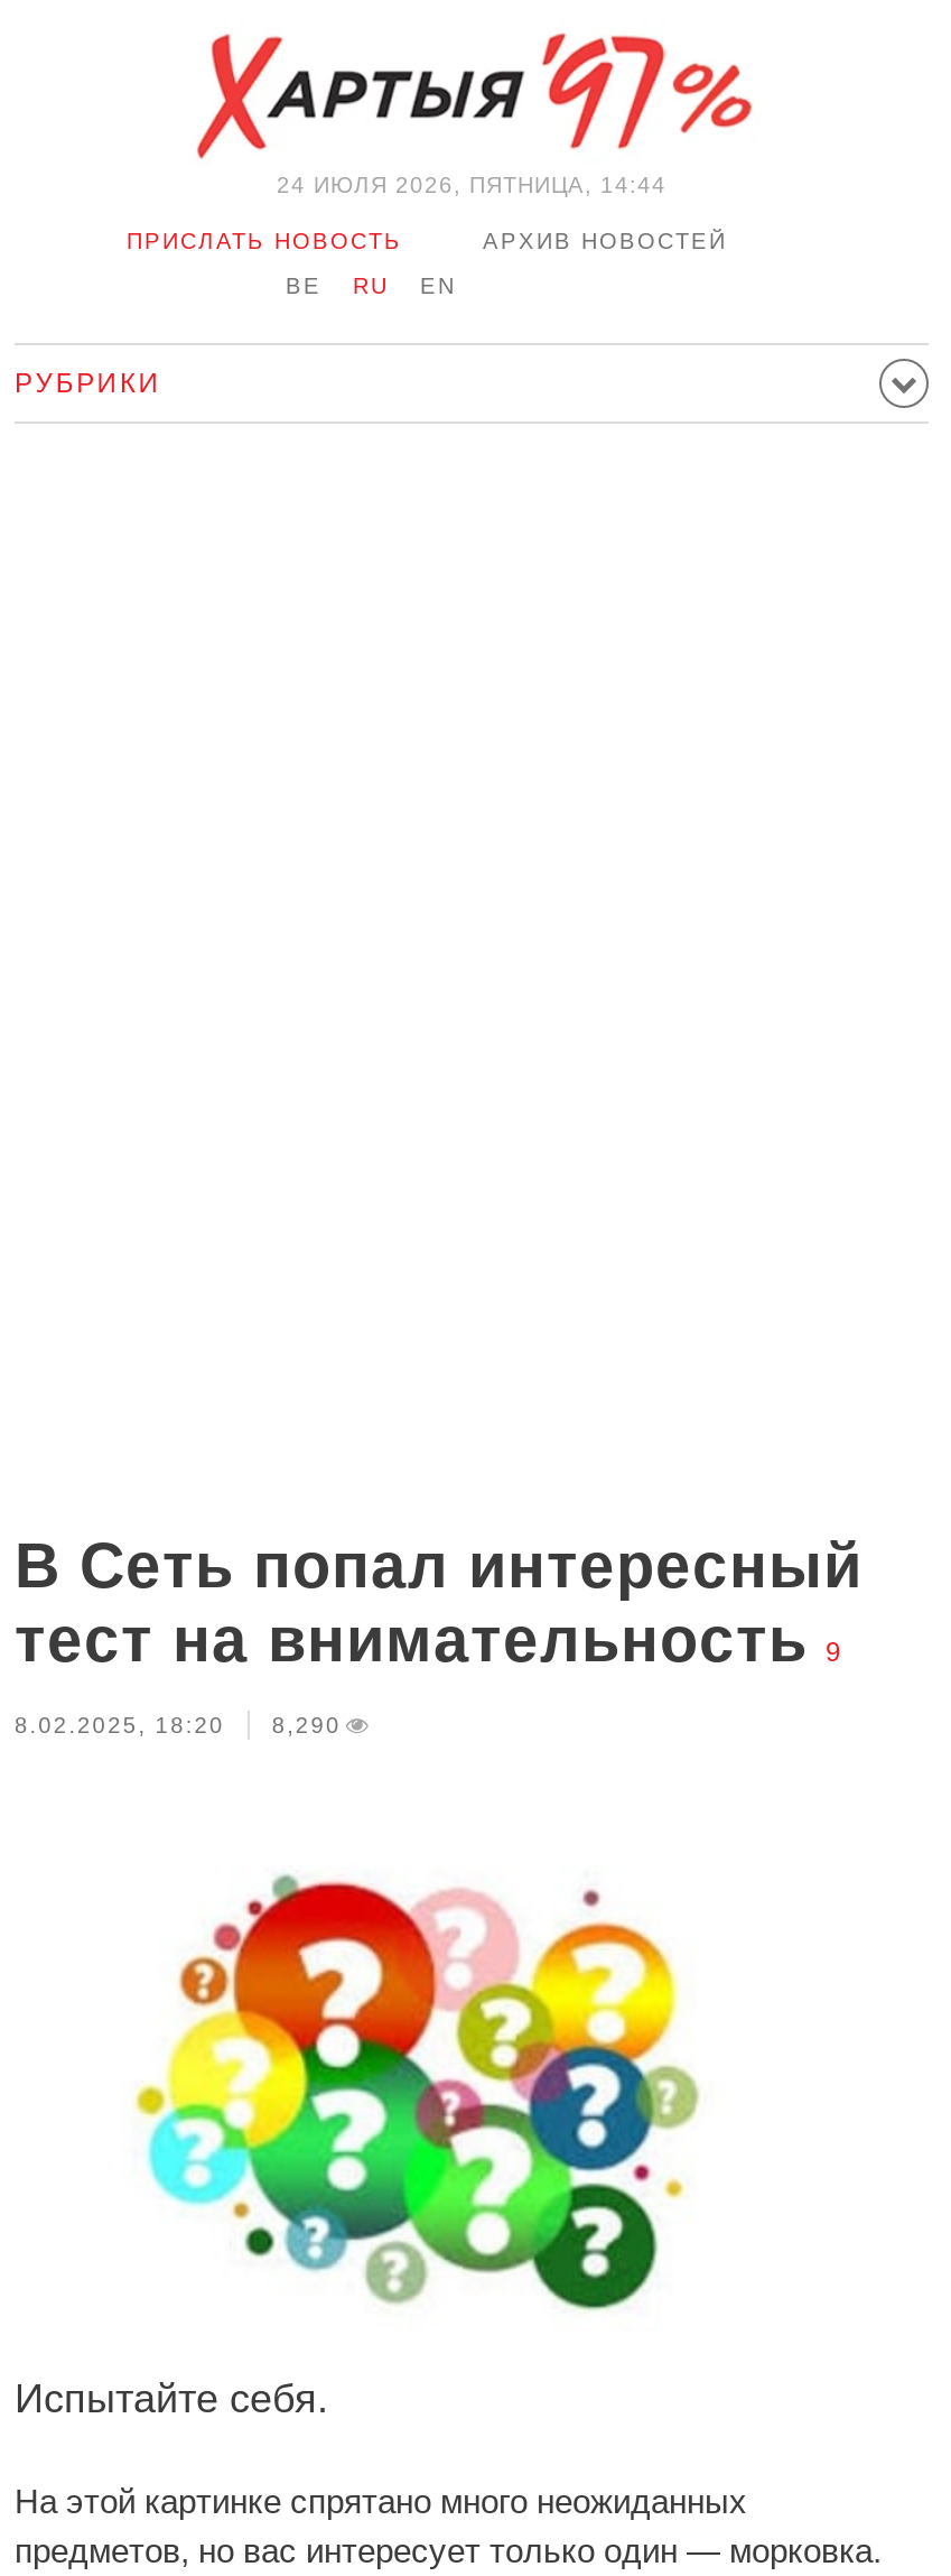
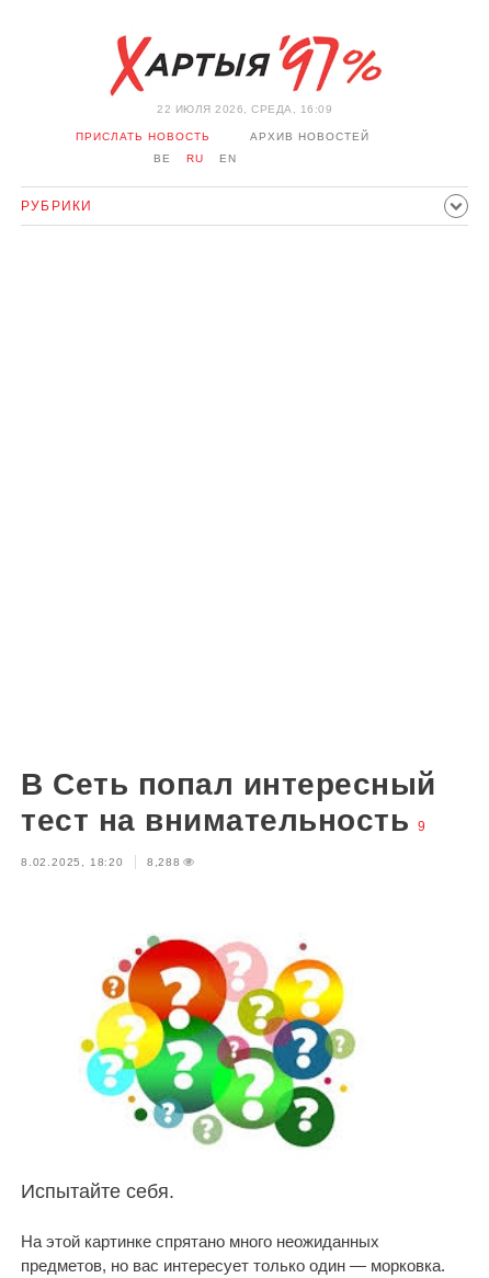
- 24 ИЮЛЯ 2026, ПЯТНИЦА, 14:44
+ 22 ИЮЛЯ 2026, СРЕДА, 16:09

- 8.02.2025, 18:20 8,290
+ 8.02.2025, 18:20 8,288
